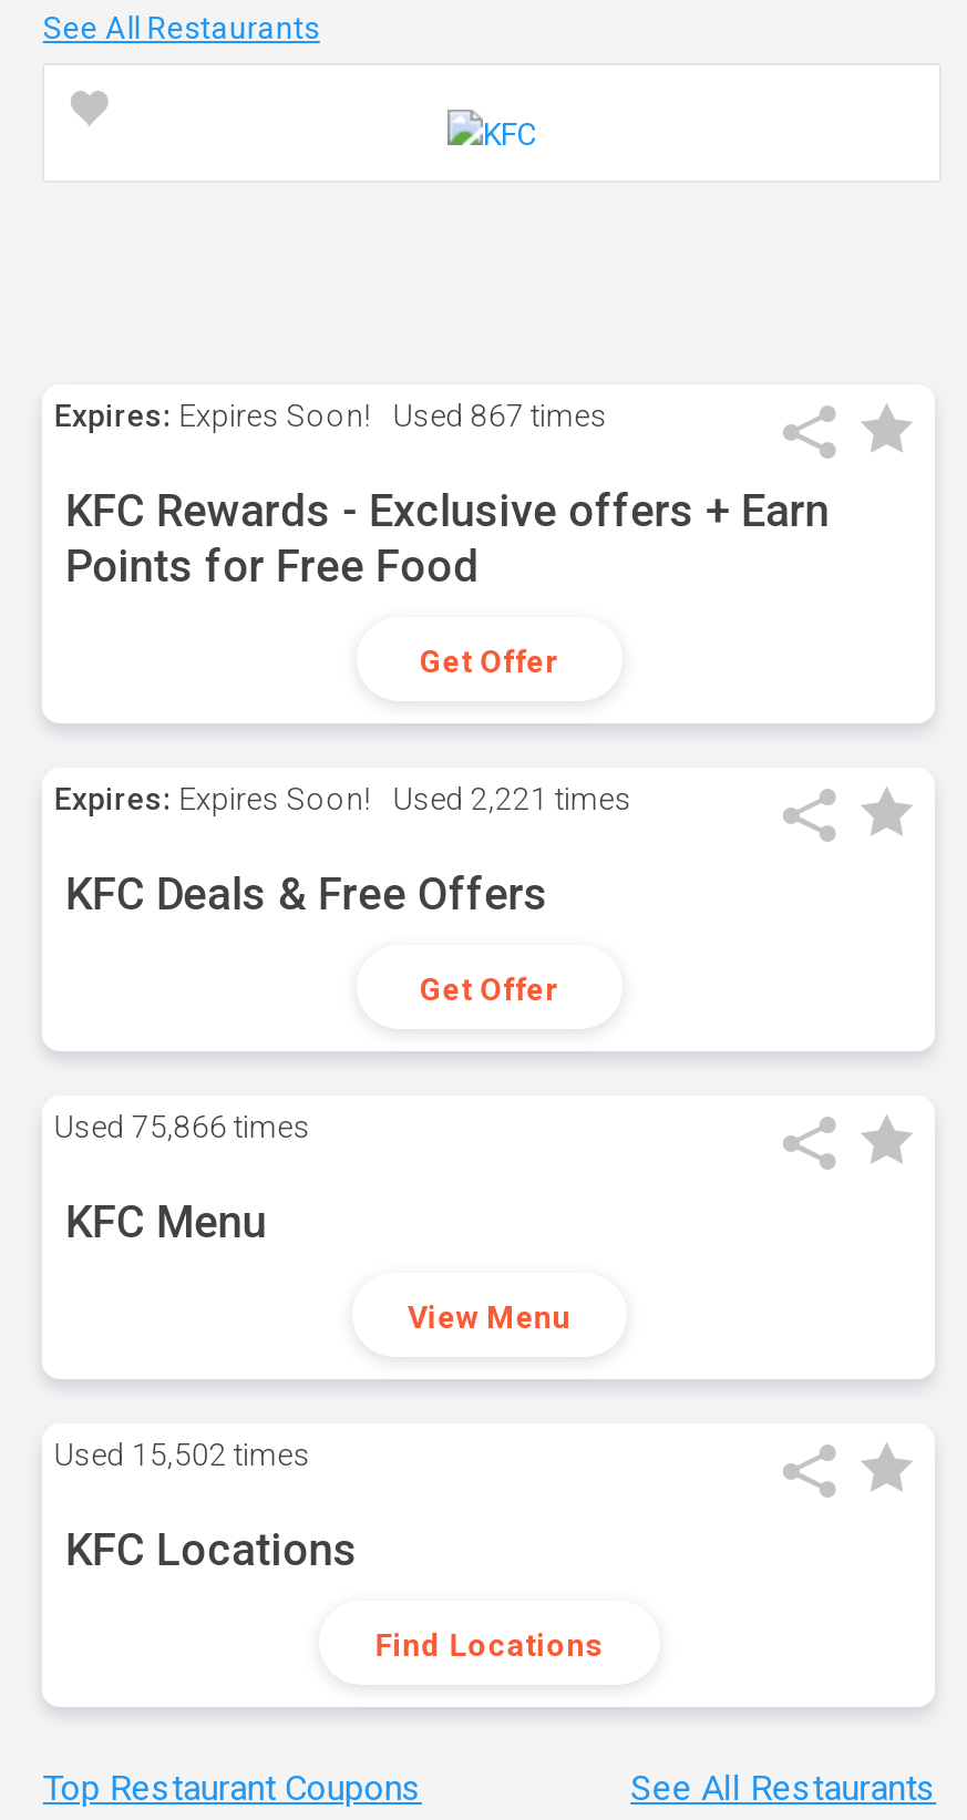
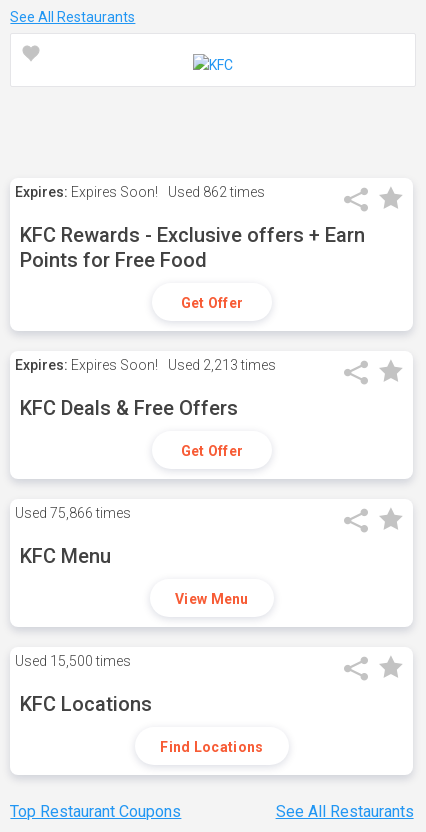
- Expires: Expires Soon! Used 867 times
+ Expires: Expires Soon! Used 862 times

- Expires: Expires Soon! Used 2,221 times
+ Expires: Expires Soon! Used 2,213 times

- Used 15,502 times
+ Used 15,500 times
